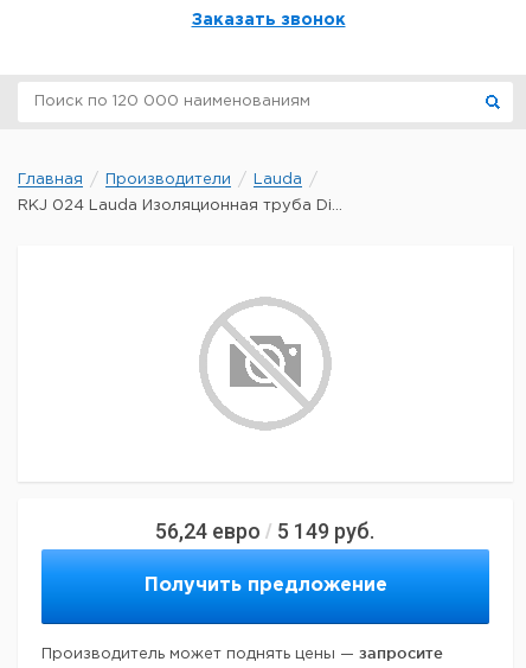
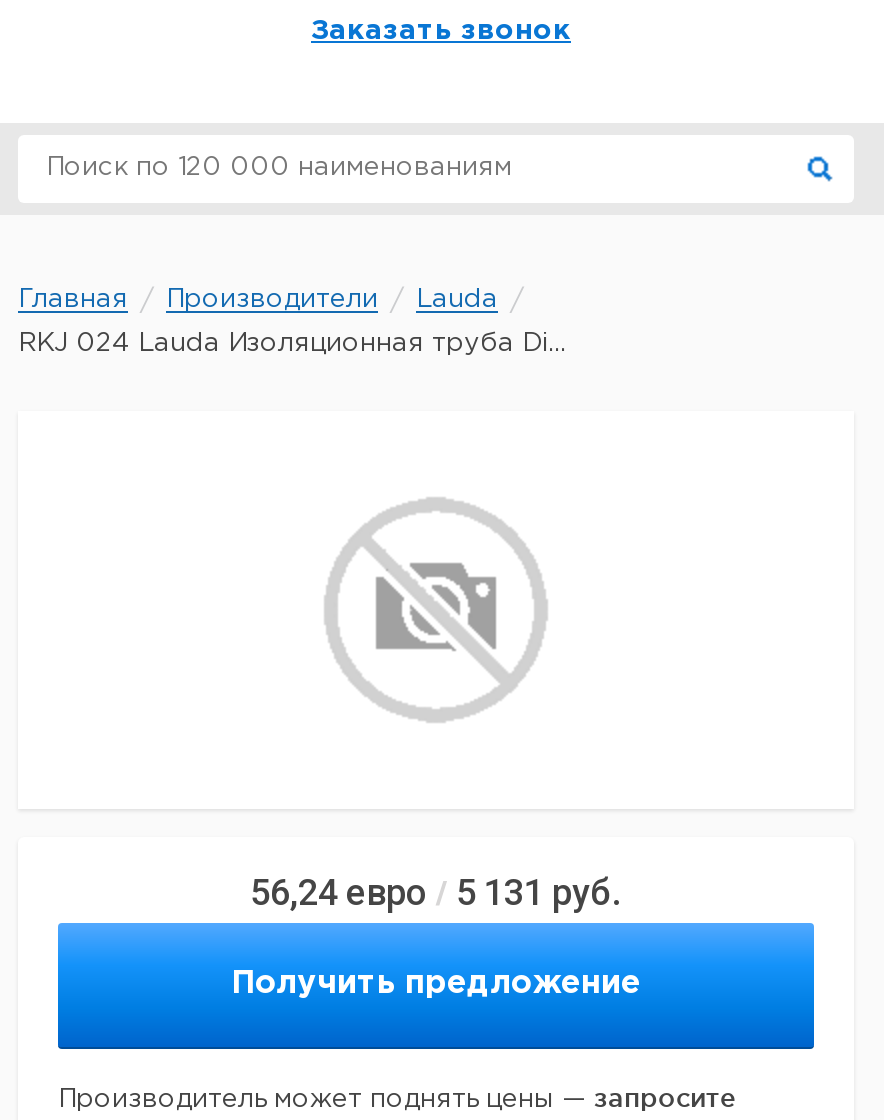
- 56,24 евро / 5 149 руб.
+ 56,24 евро / 5 131 руб.
